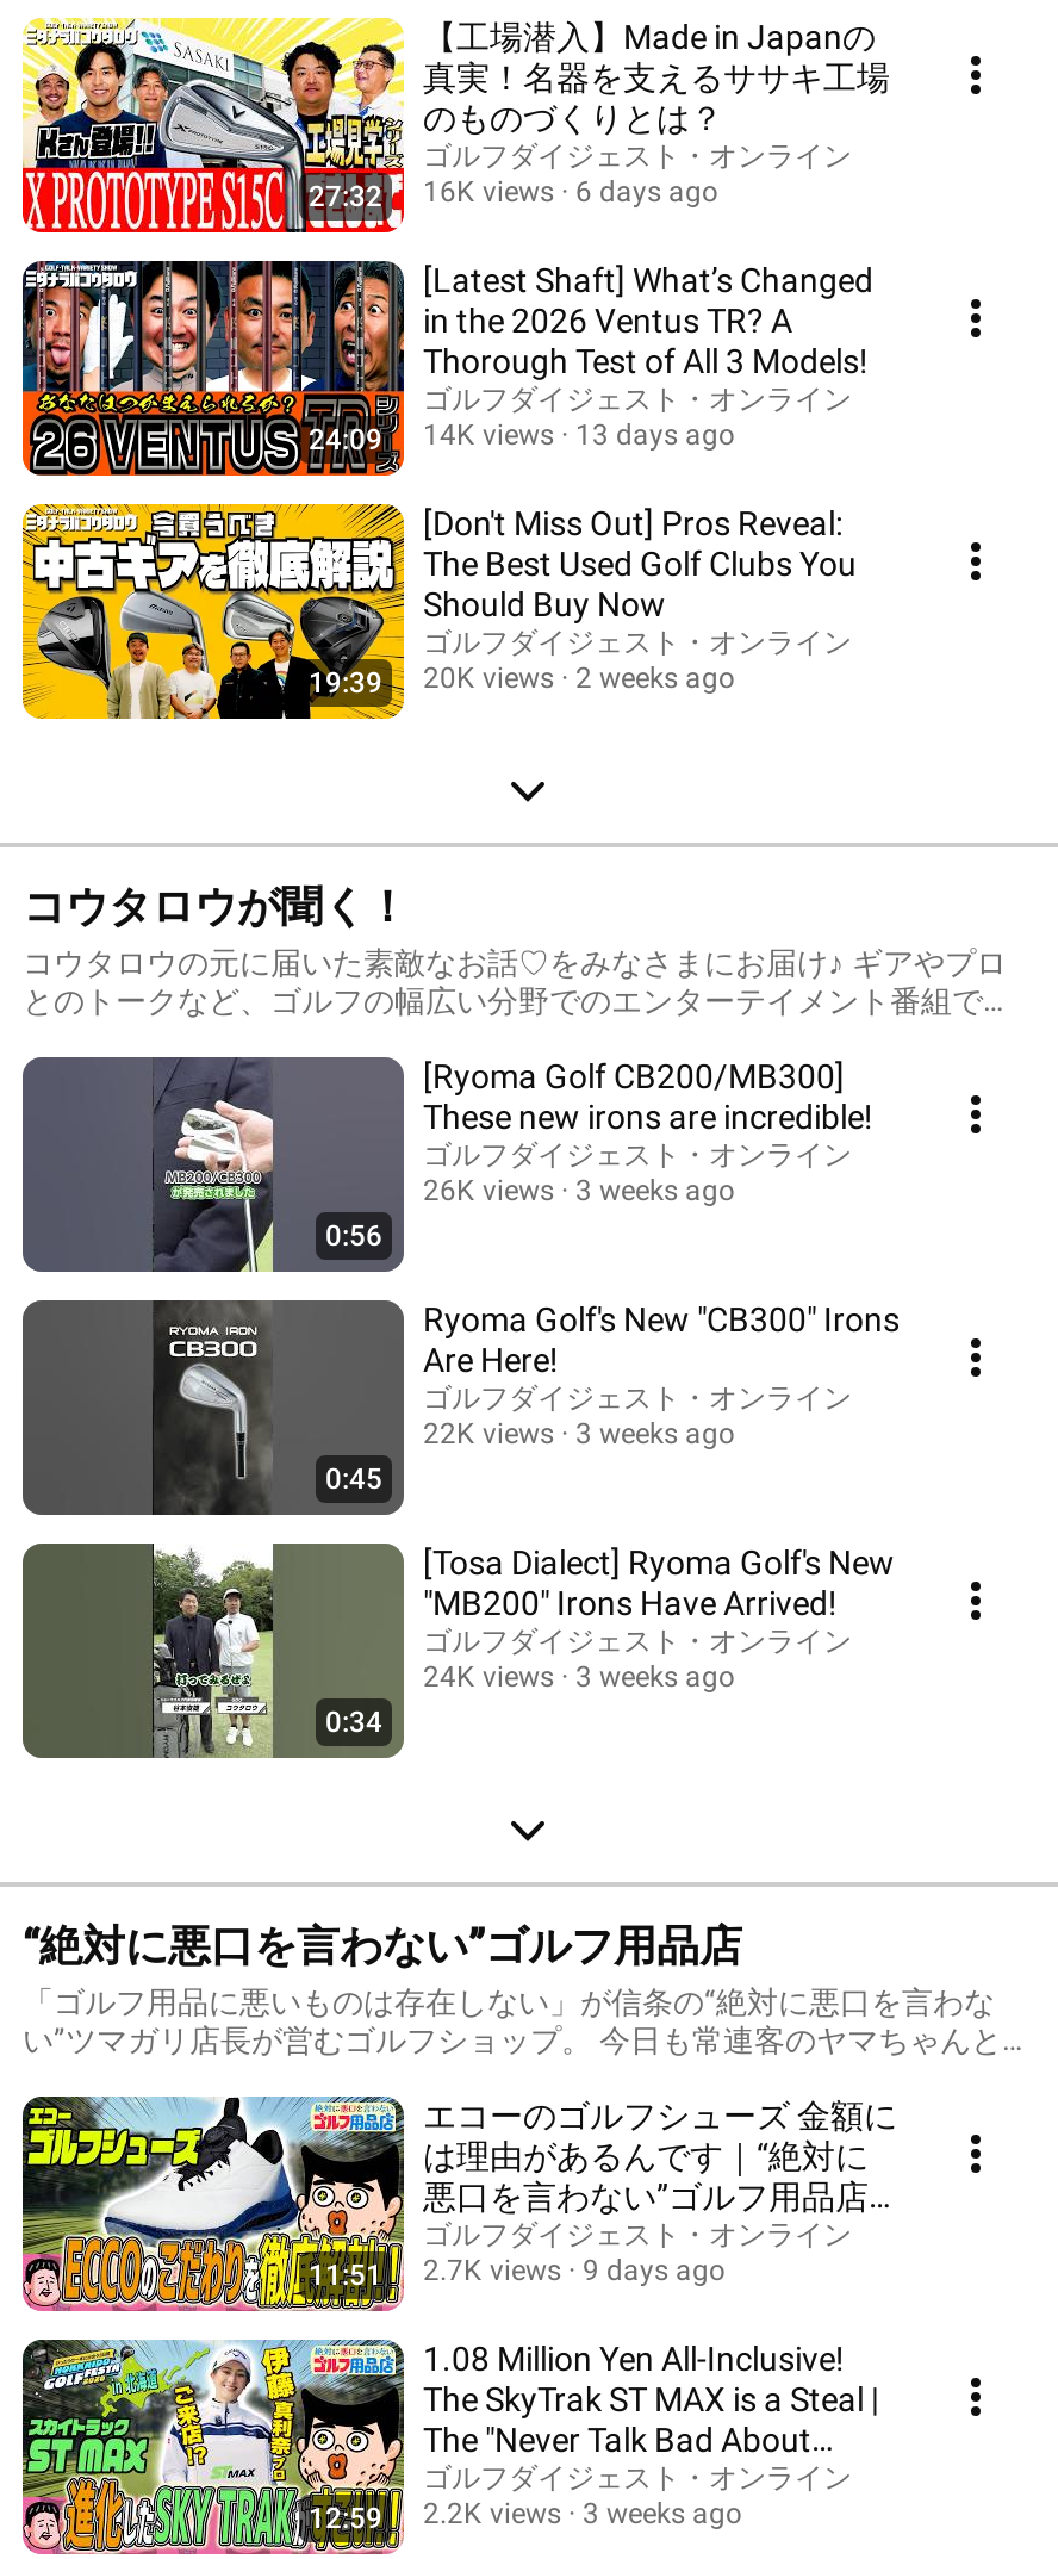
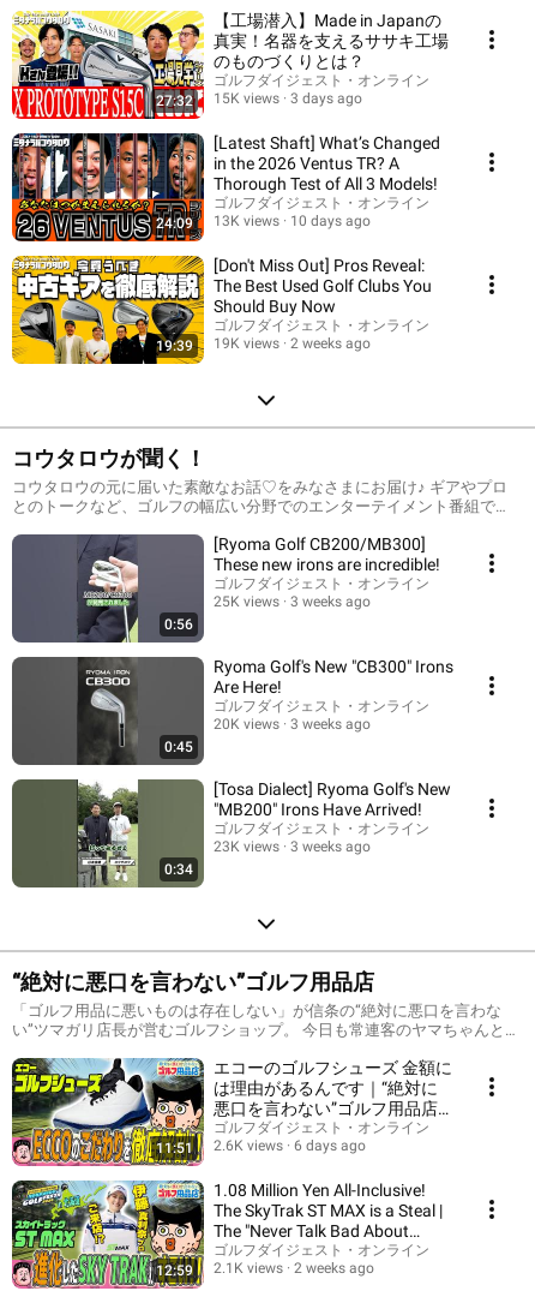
- 16K views
+ 15K views

- 6 days ago
+ 3 days ago

- 14K views
+ 13K views

- 13 days ago
+ 10 days ago

- 19:39 20K views 2 weeks ago
+ 19:39 19K views 2 weeks ago

- 26K views 3 weeks ago
+ 25K views 3 weeks ago

- 22K views 3 weeks ago
+ 20K views 3 weeks ago

- 24K views 3 weeks ago
+ 23K views 3 weeks ago

- 2.7K views
+ 2.6K views

- 9 days ago
+ 6 days ago

- 2.2K views
+ 2.1K views

- 3 weeks ago
+ 2 weeks ago
